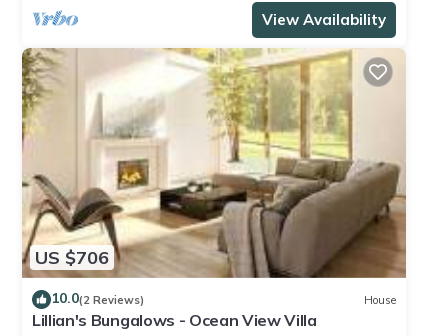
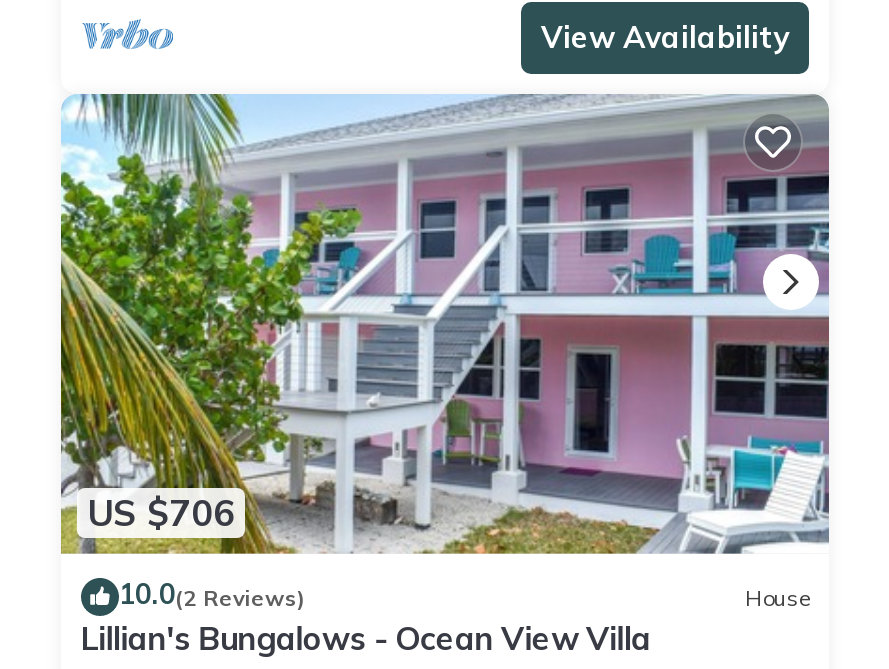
- [image]
+ [image]
